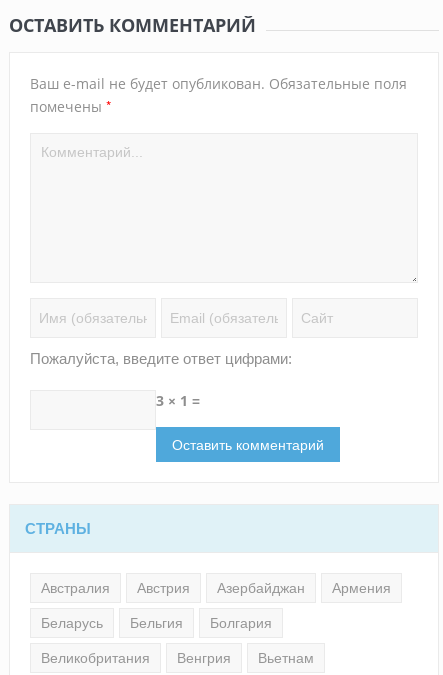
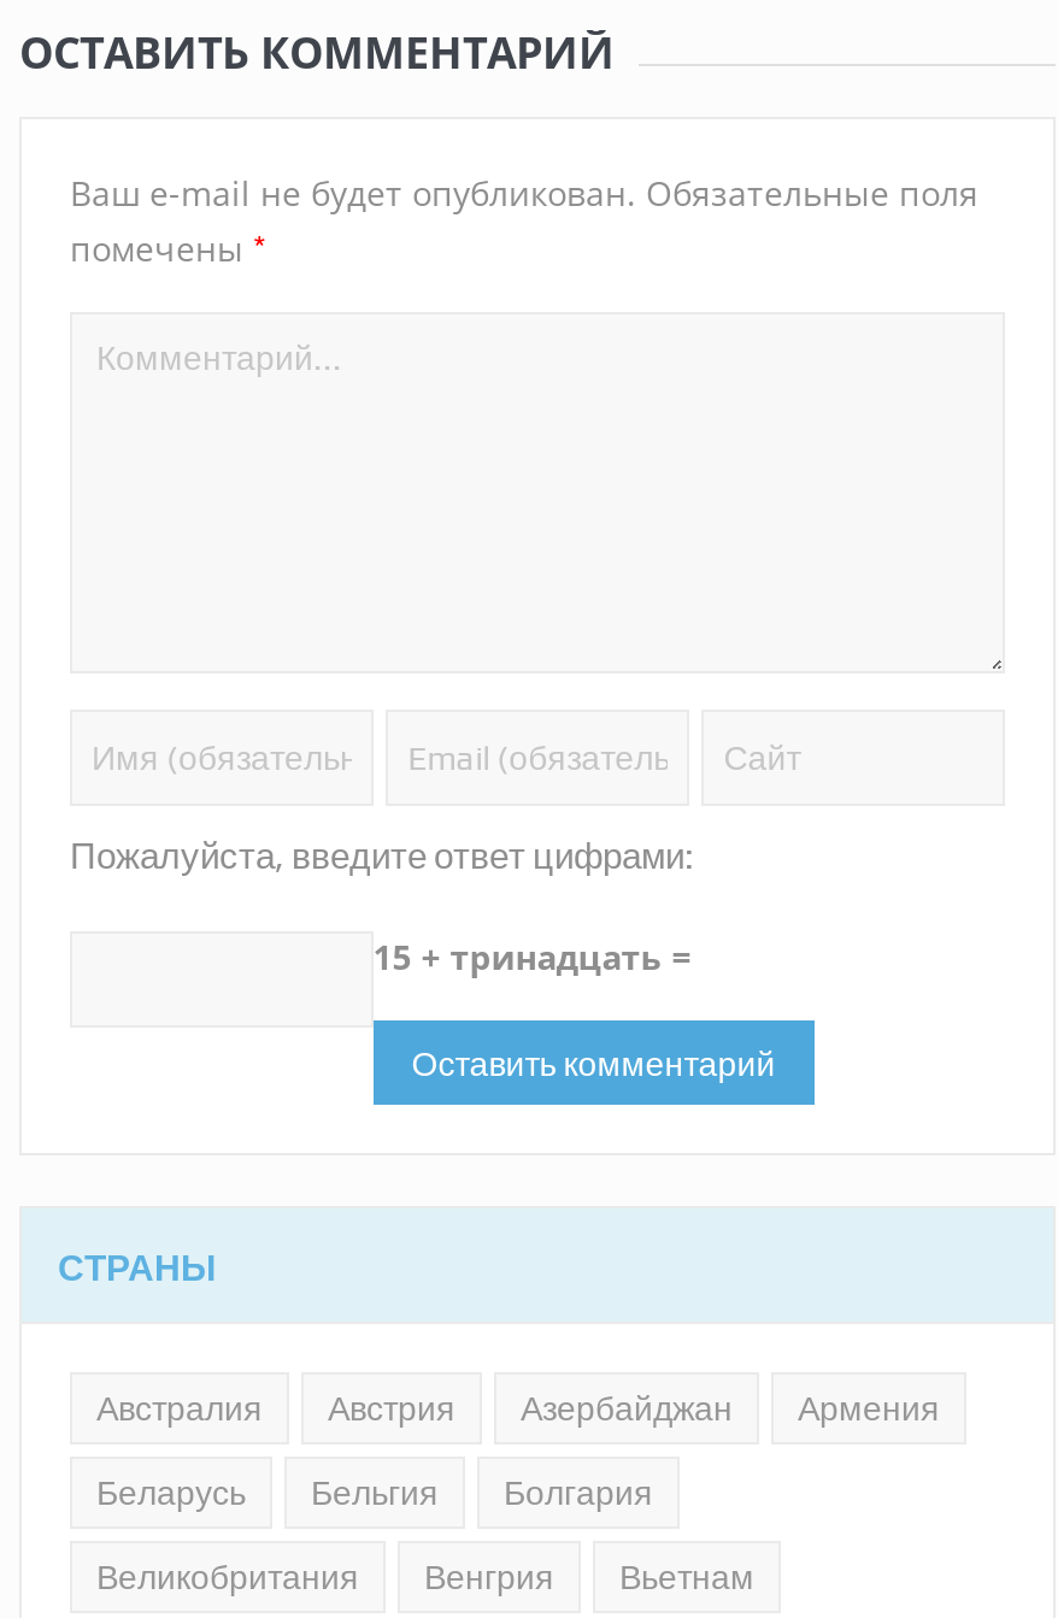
- 3 × 1 =
+ 15 + тринадцать =
